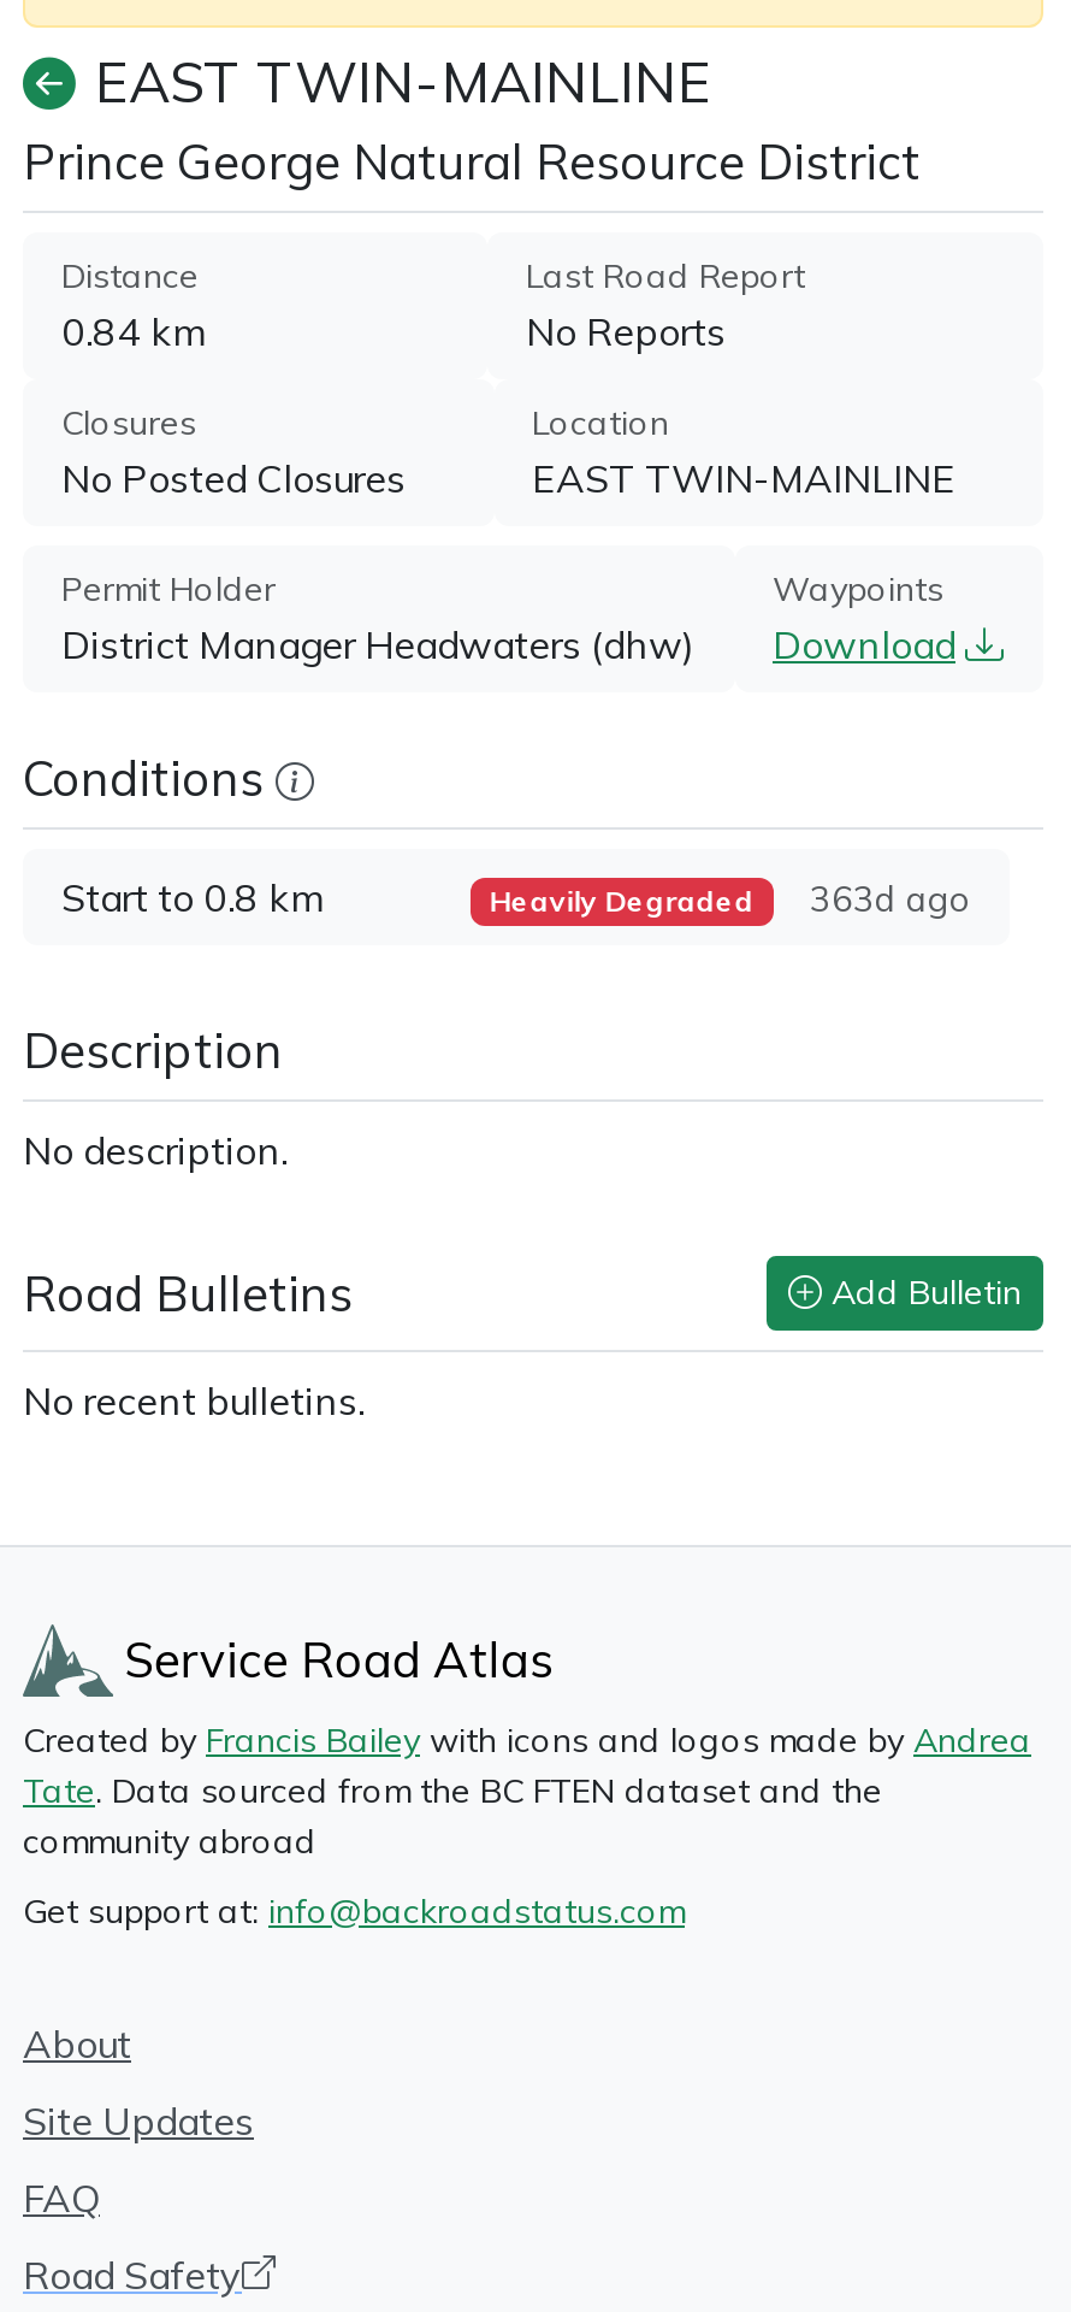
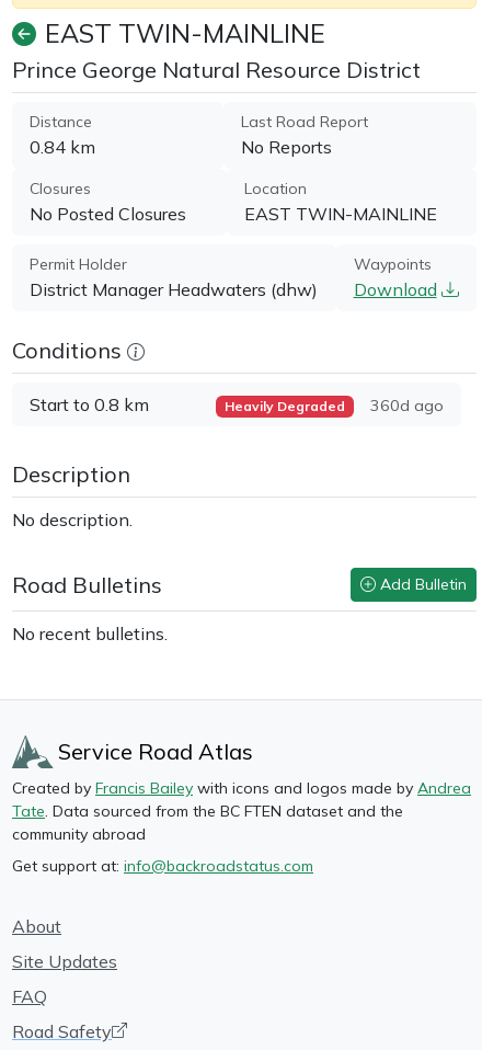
- Heavily Degraded 363d ago
+ Heavily Degraded 360d ago
